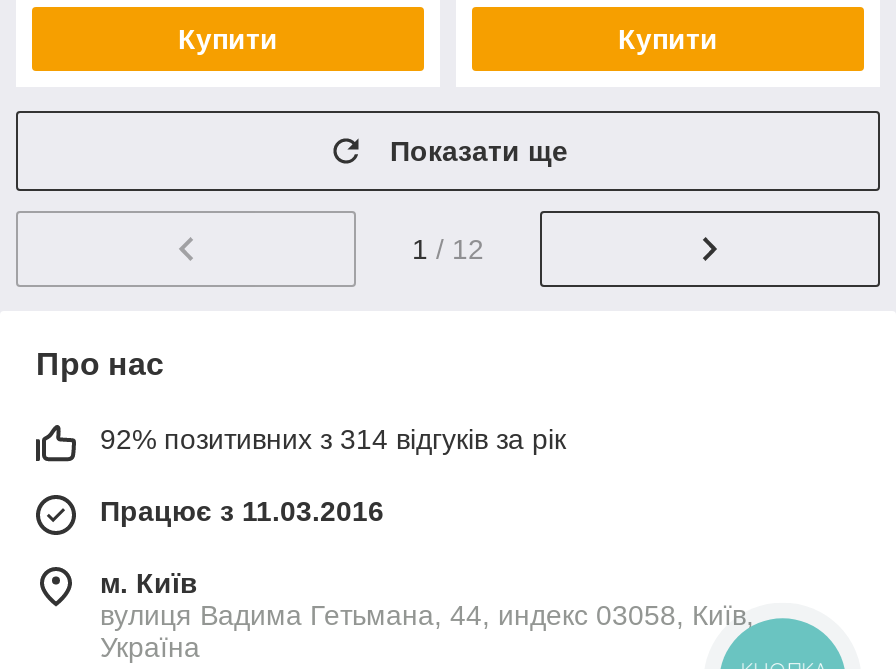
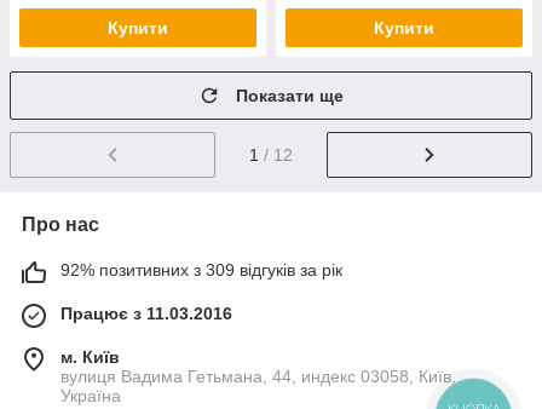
- 92% позитивних з 314 відгуків за рік
+ 92% позитивних з 309 відгуків за рік
